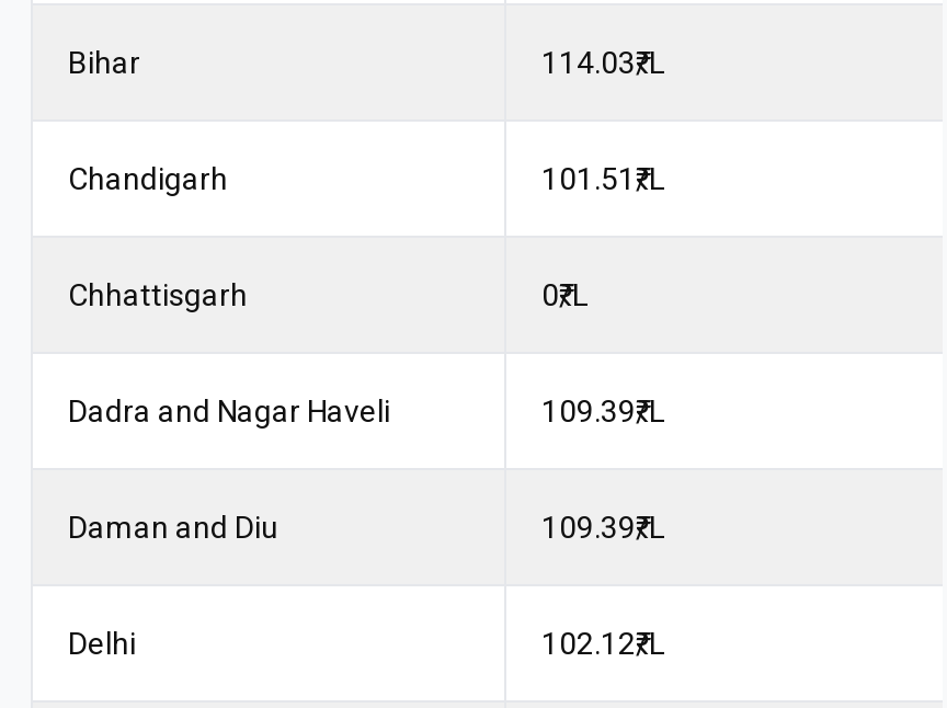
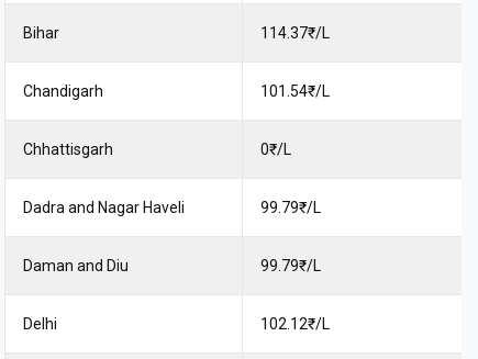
- 114.03₹/L
+ 114.37₹/L

- 101.51 ₹/L
+ 101.54 ₹/L

- 109.39₹/L
+ 99.79₹/L

- 109.39₹/L
+ 99.79₹/L
